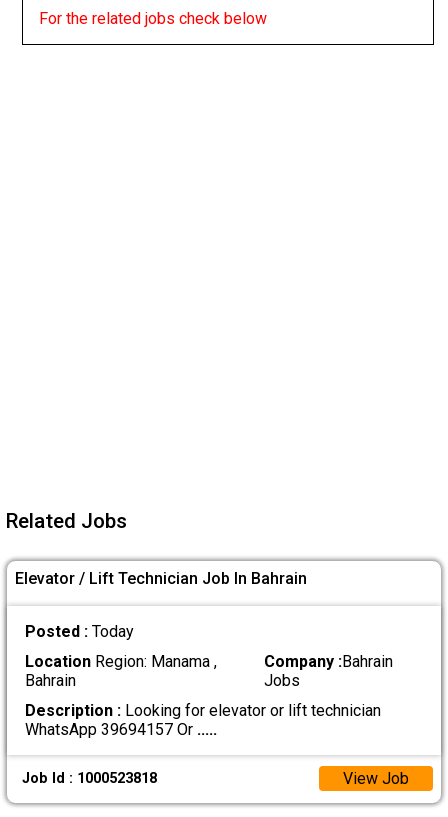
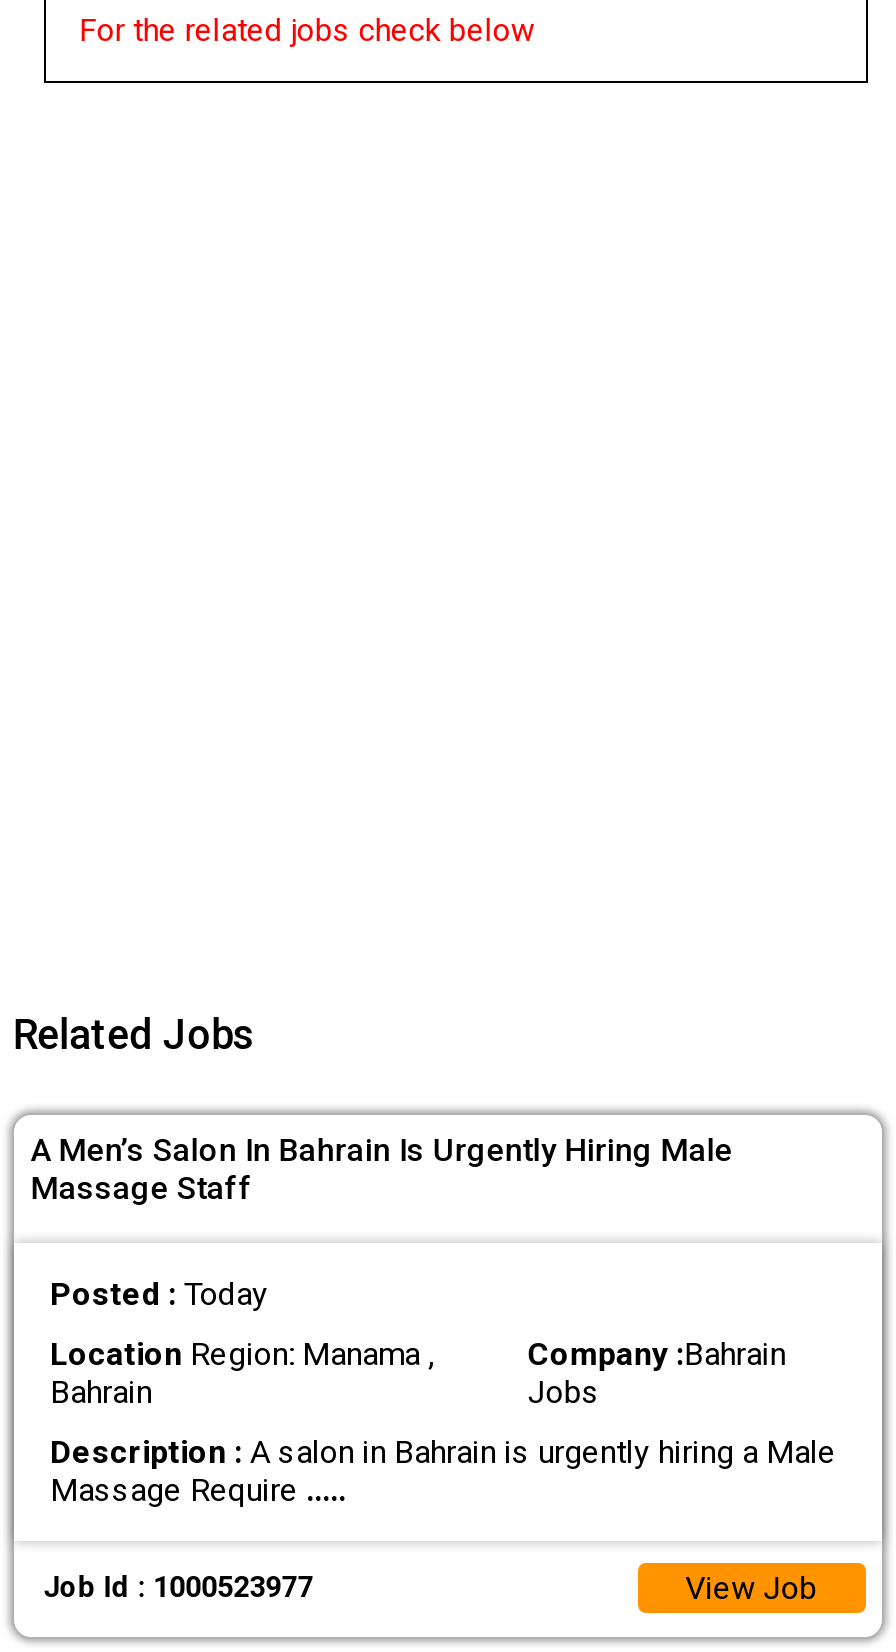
- Elevator / Lift Technician Job In Bahrain
+ A Men’s Salon In Bahrain Is Urgently Hiring Male
+ Massage Staff

- Description : Looking for elevator or lift technician
- WhatsApp 39694157 Or.....
+ Description : A salon in Bahrain is urgently hiring a Male
+ Massage Require.....

- Job Id : 1000523818
+ Job Id : 1000523977
